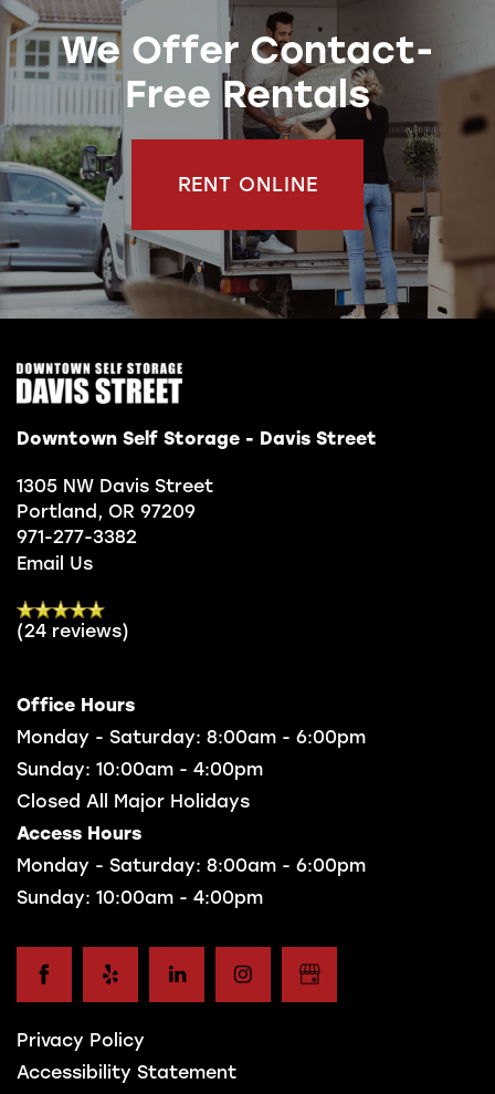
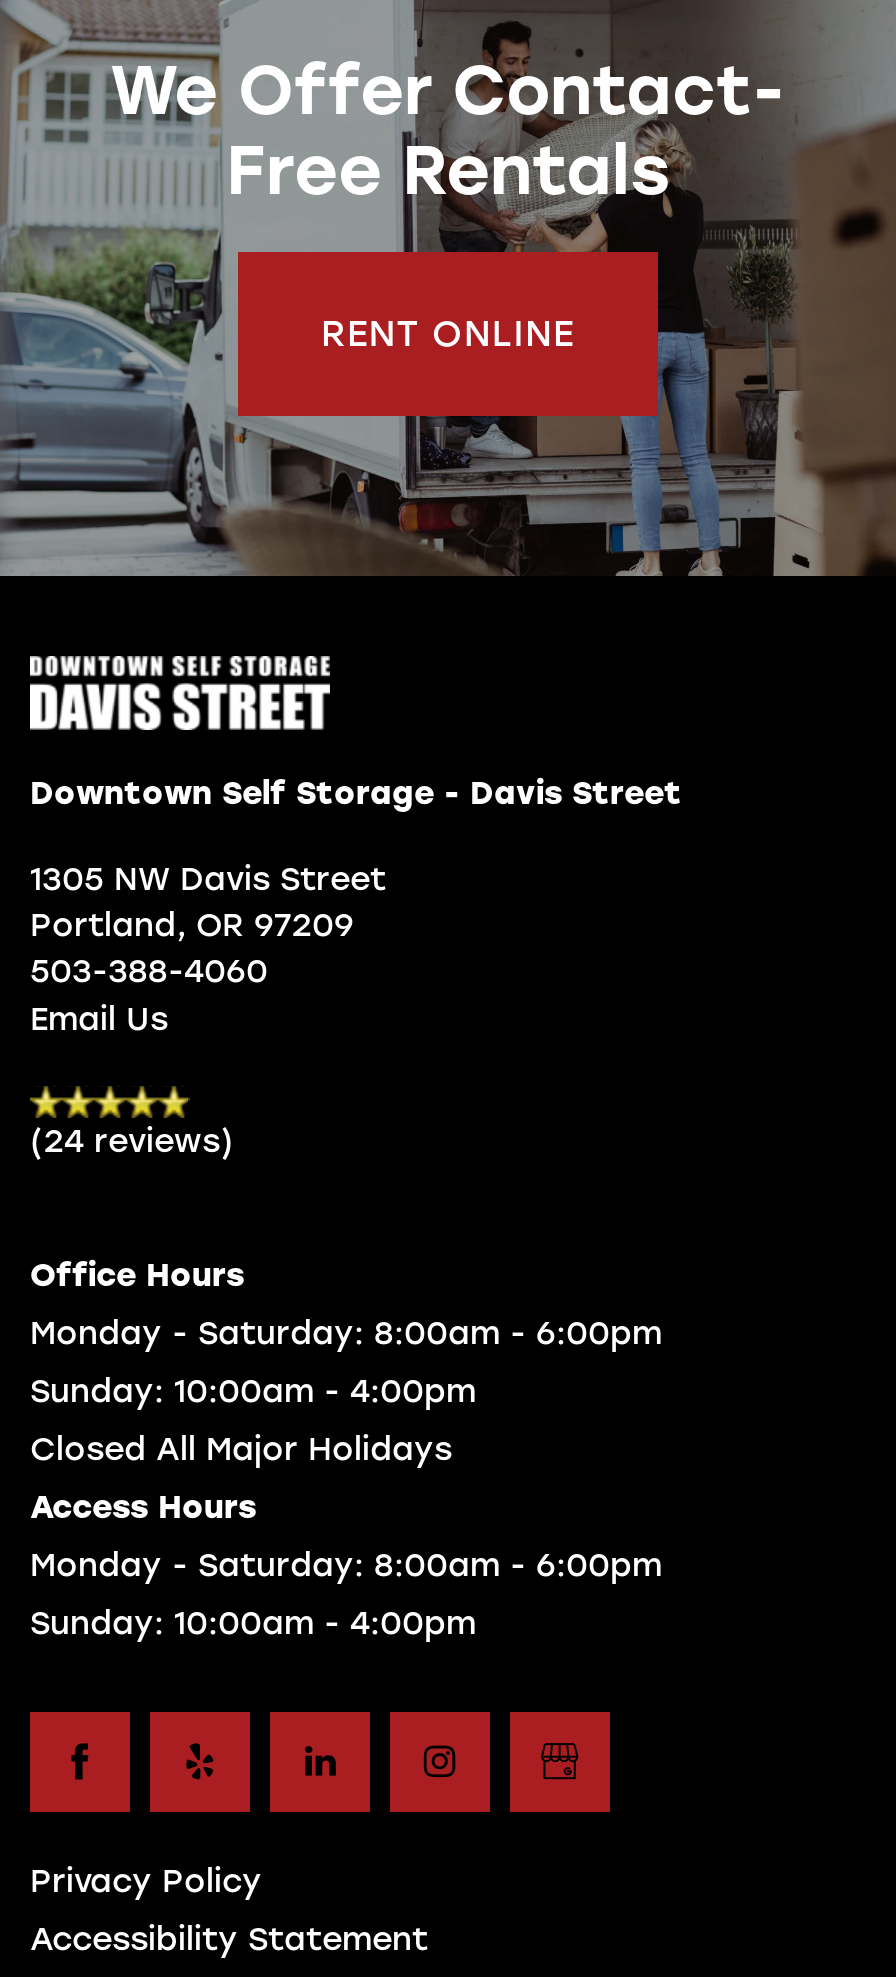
- 971-277-3382
+ 503-388-4060
